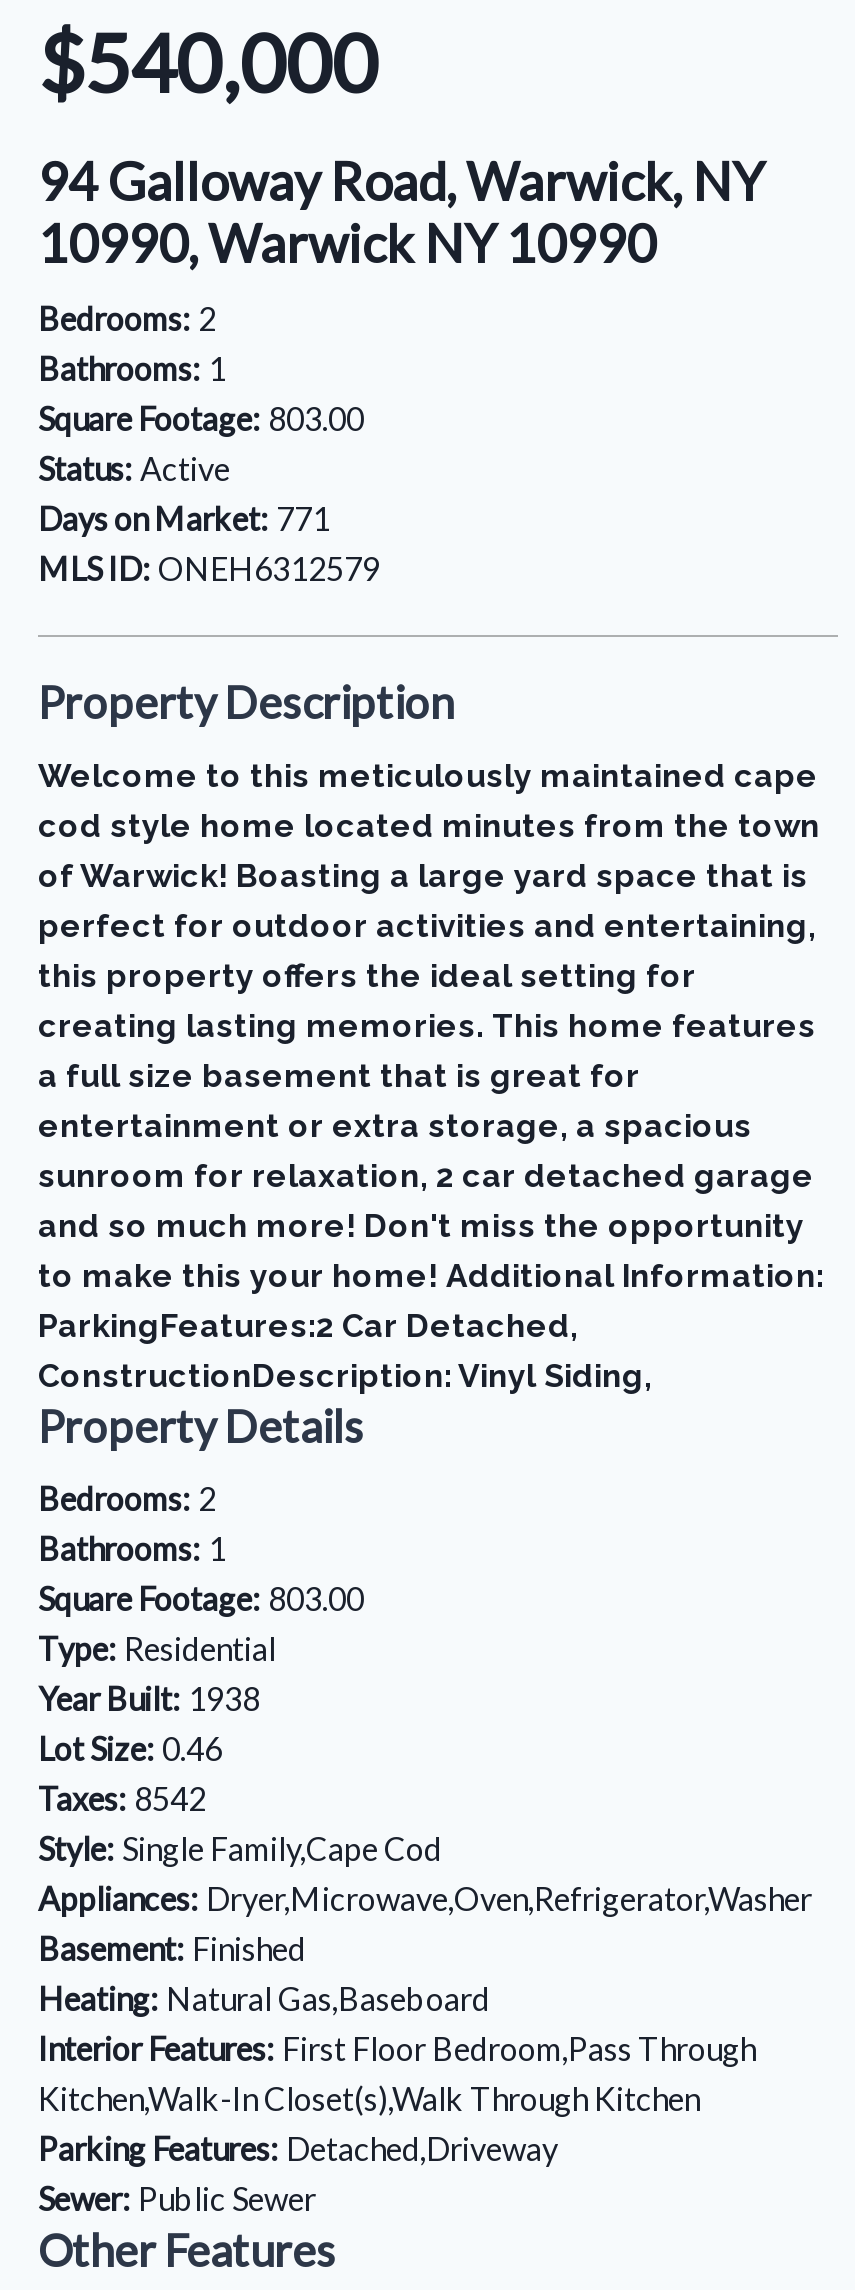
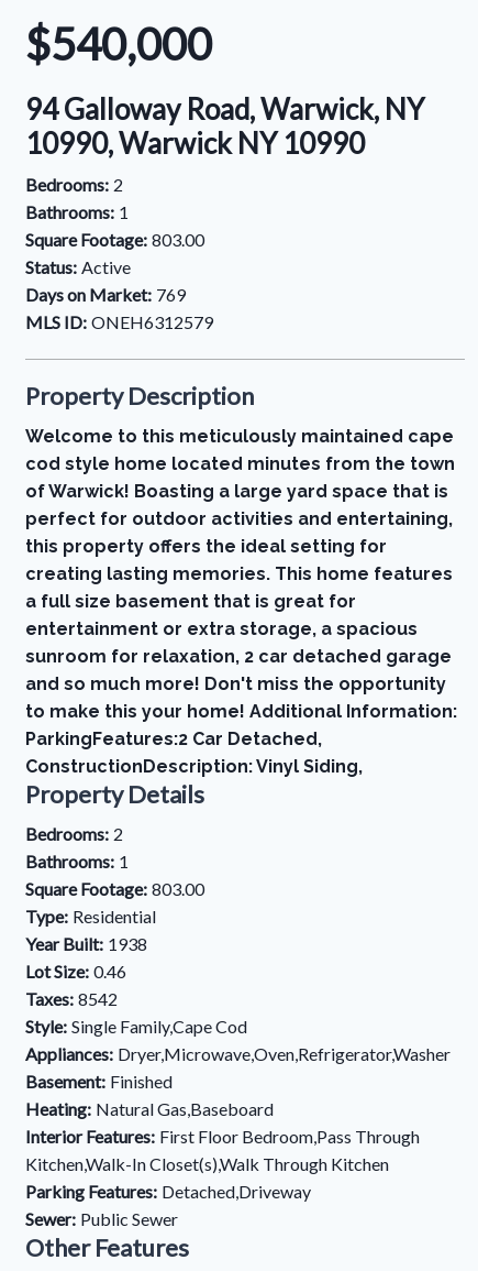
- Days on Market: 771
+ Days on Market: 769
